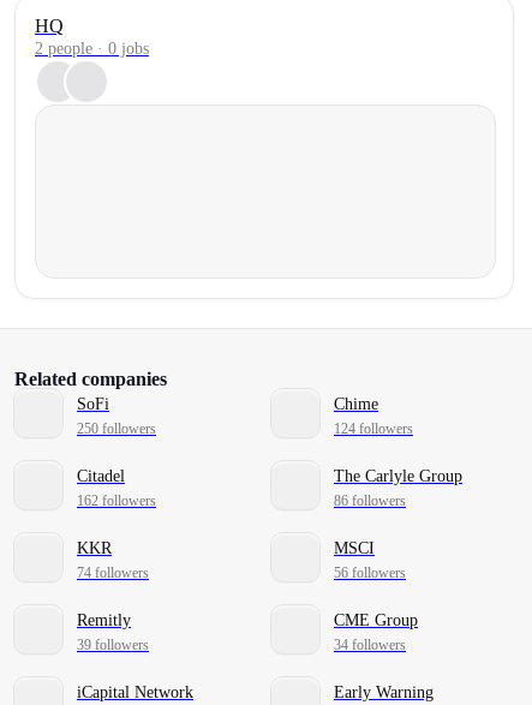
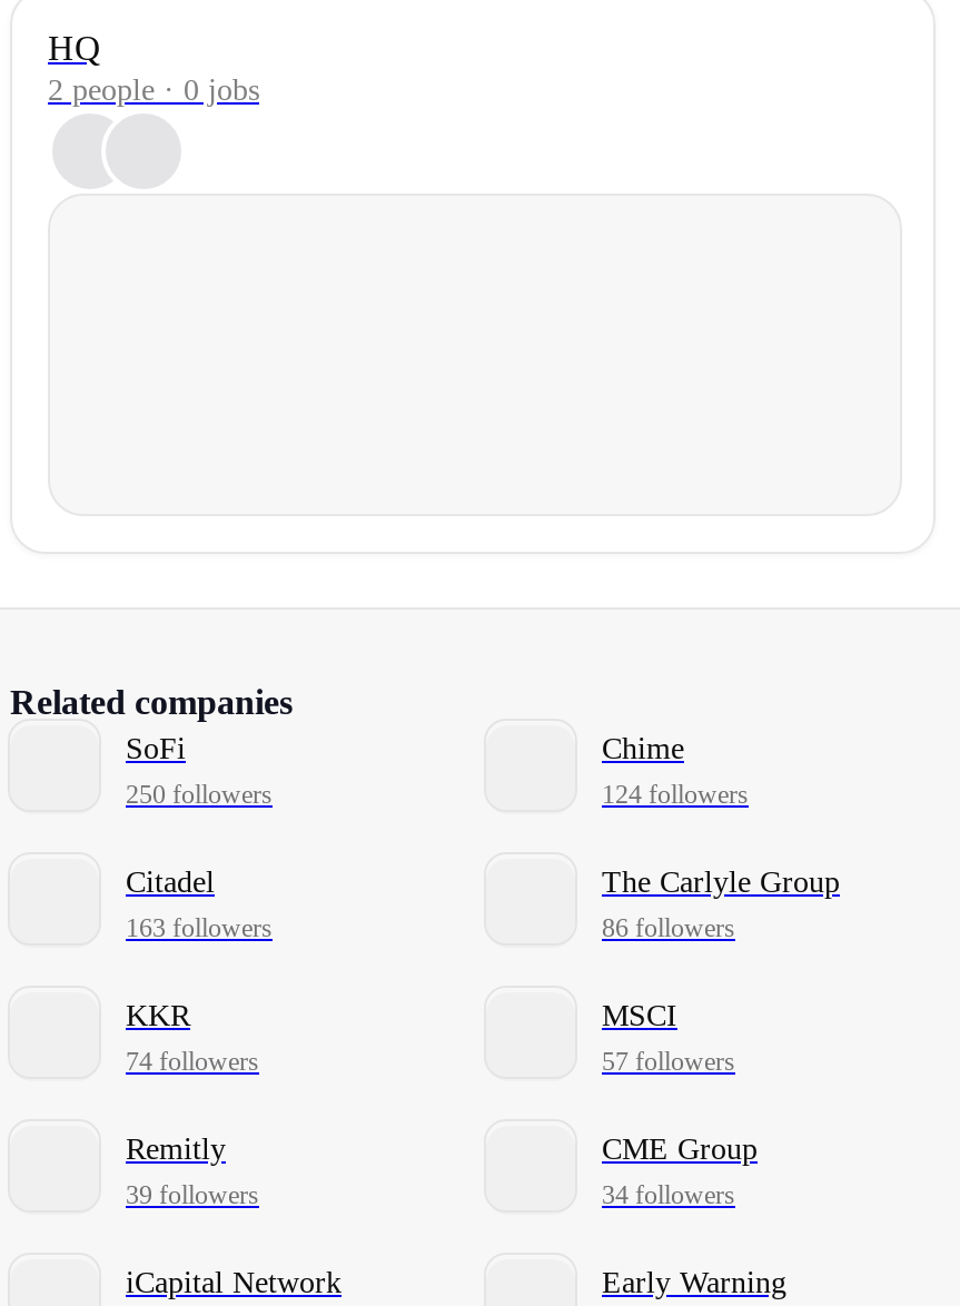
- 162 followers
+ 163 followers

- 56 followers
+ 57 followers
